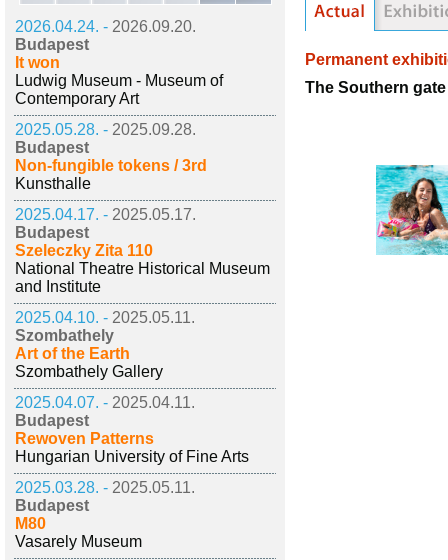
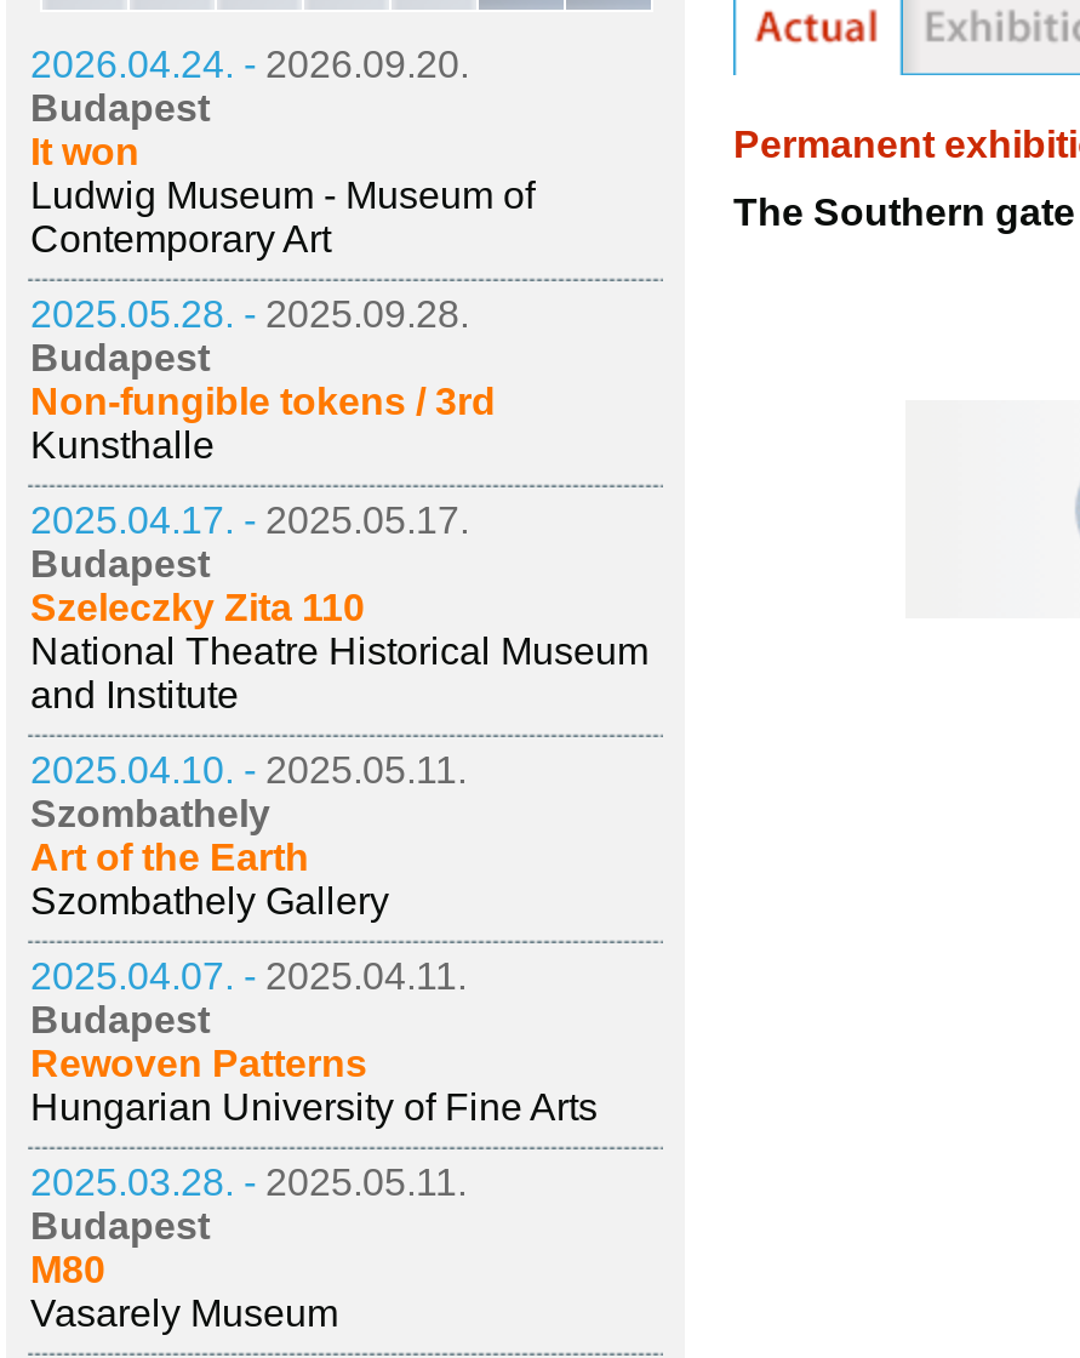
- [image]
